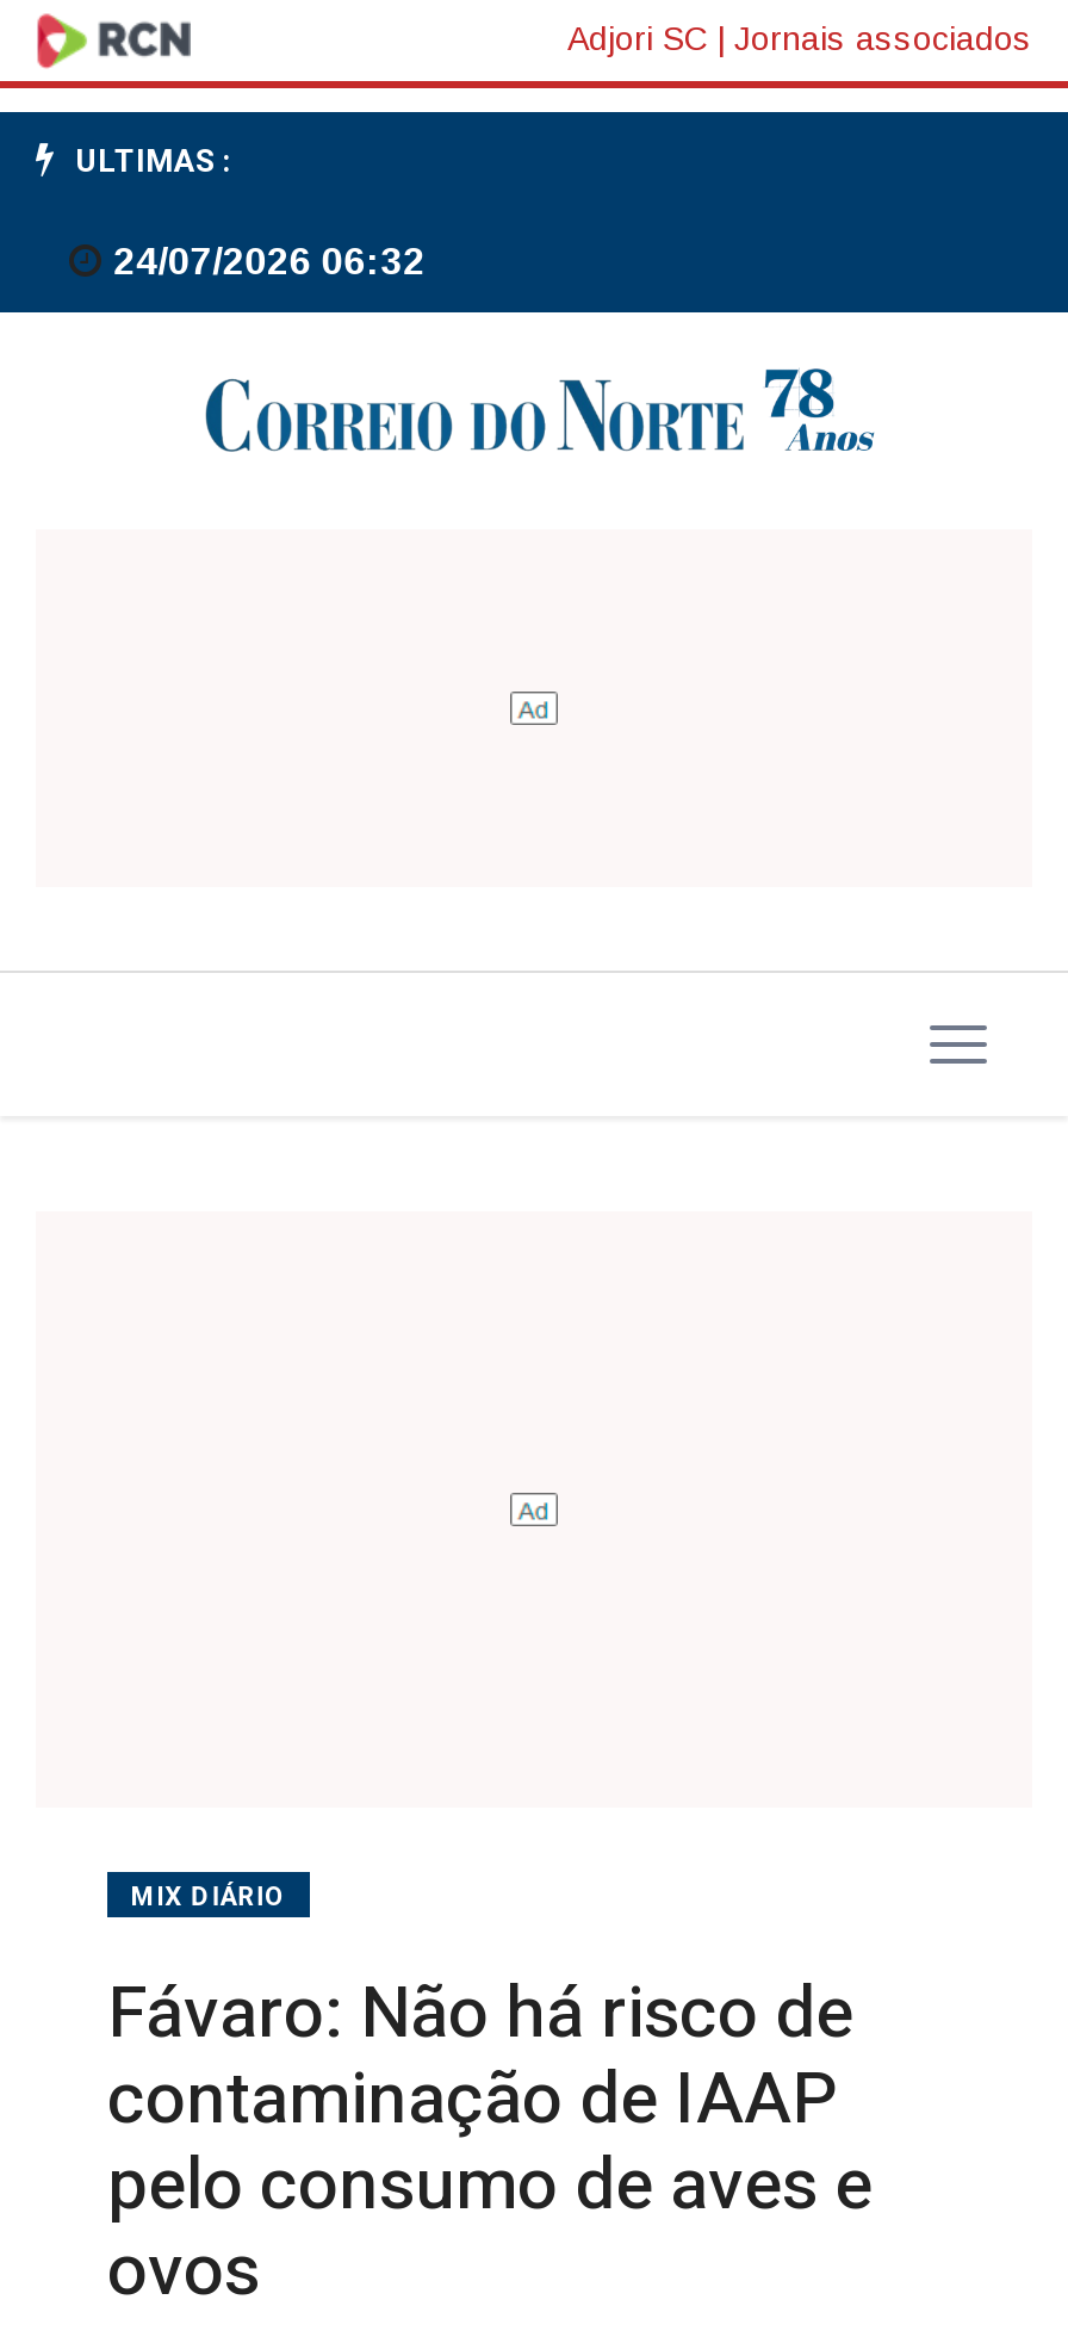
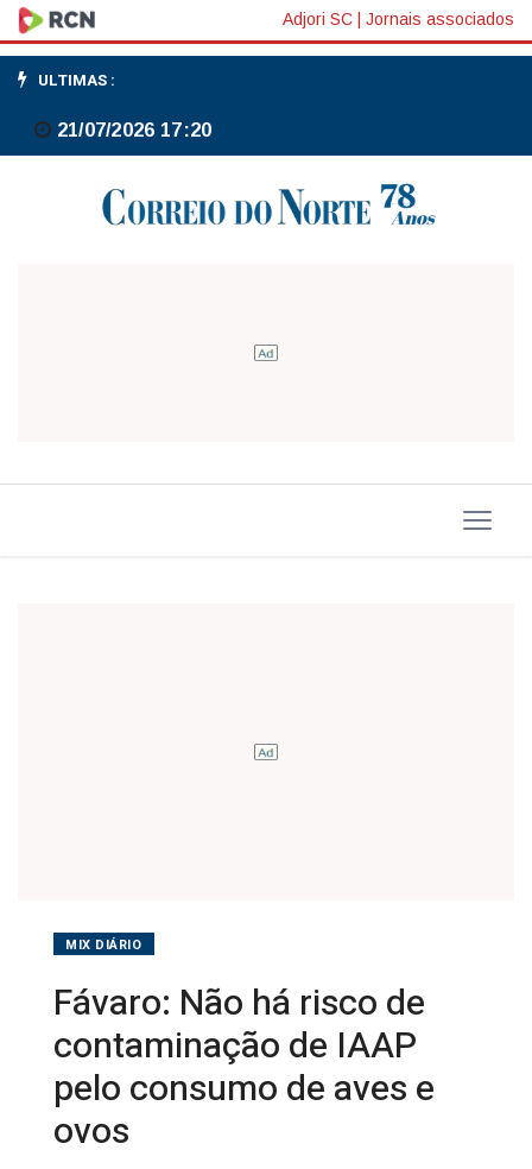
- 24/07/2026 06:32
+ 21/07/2026 17:20
